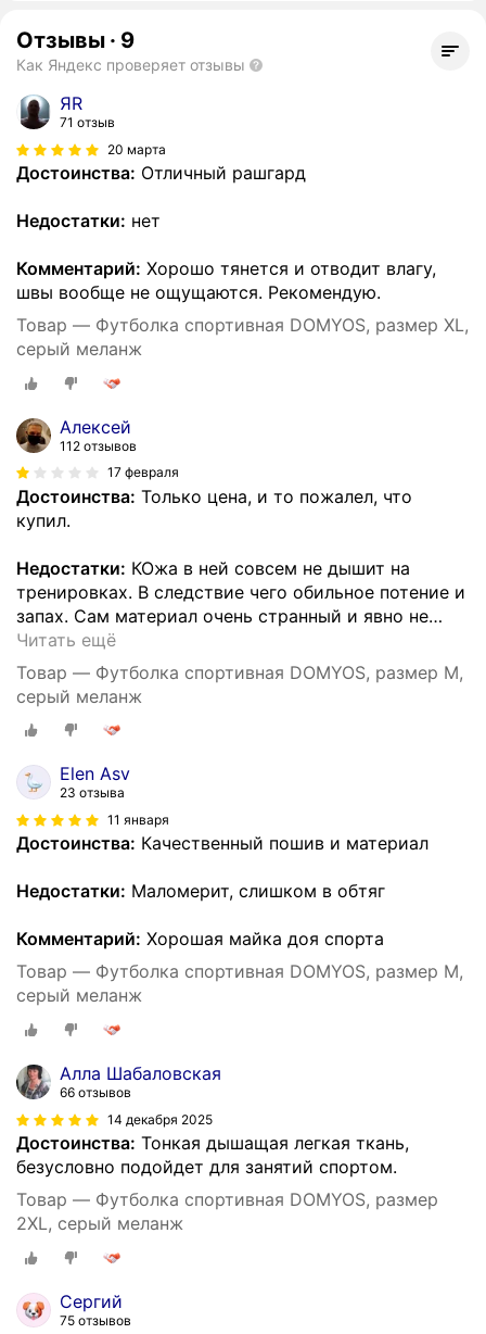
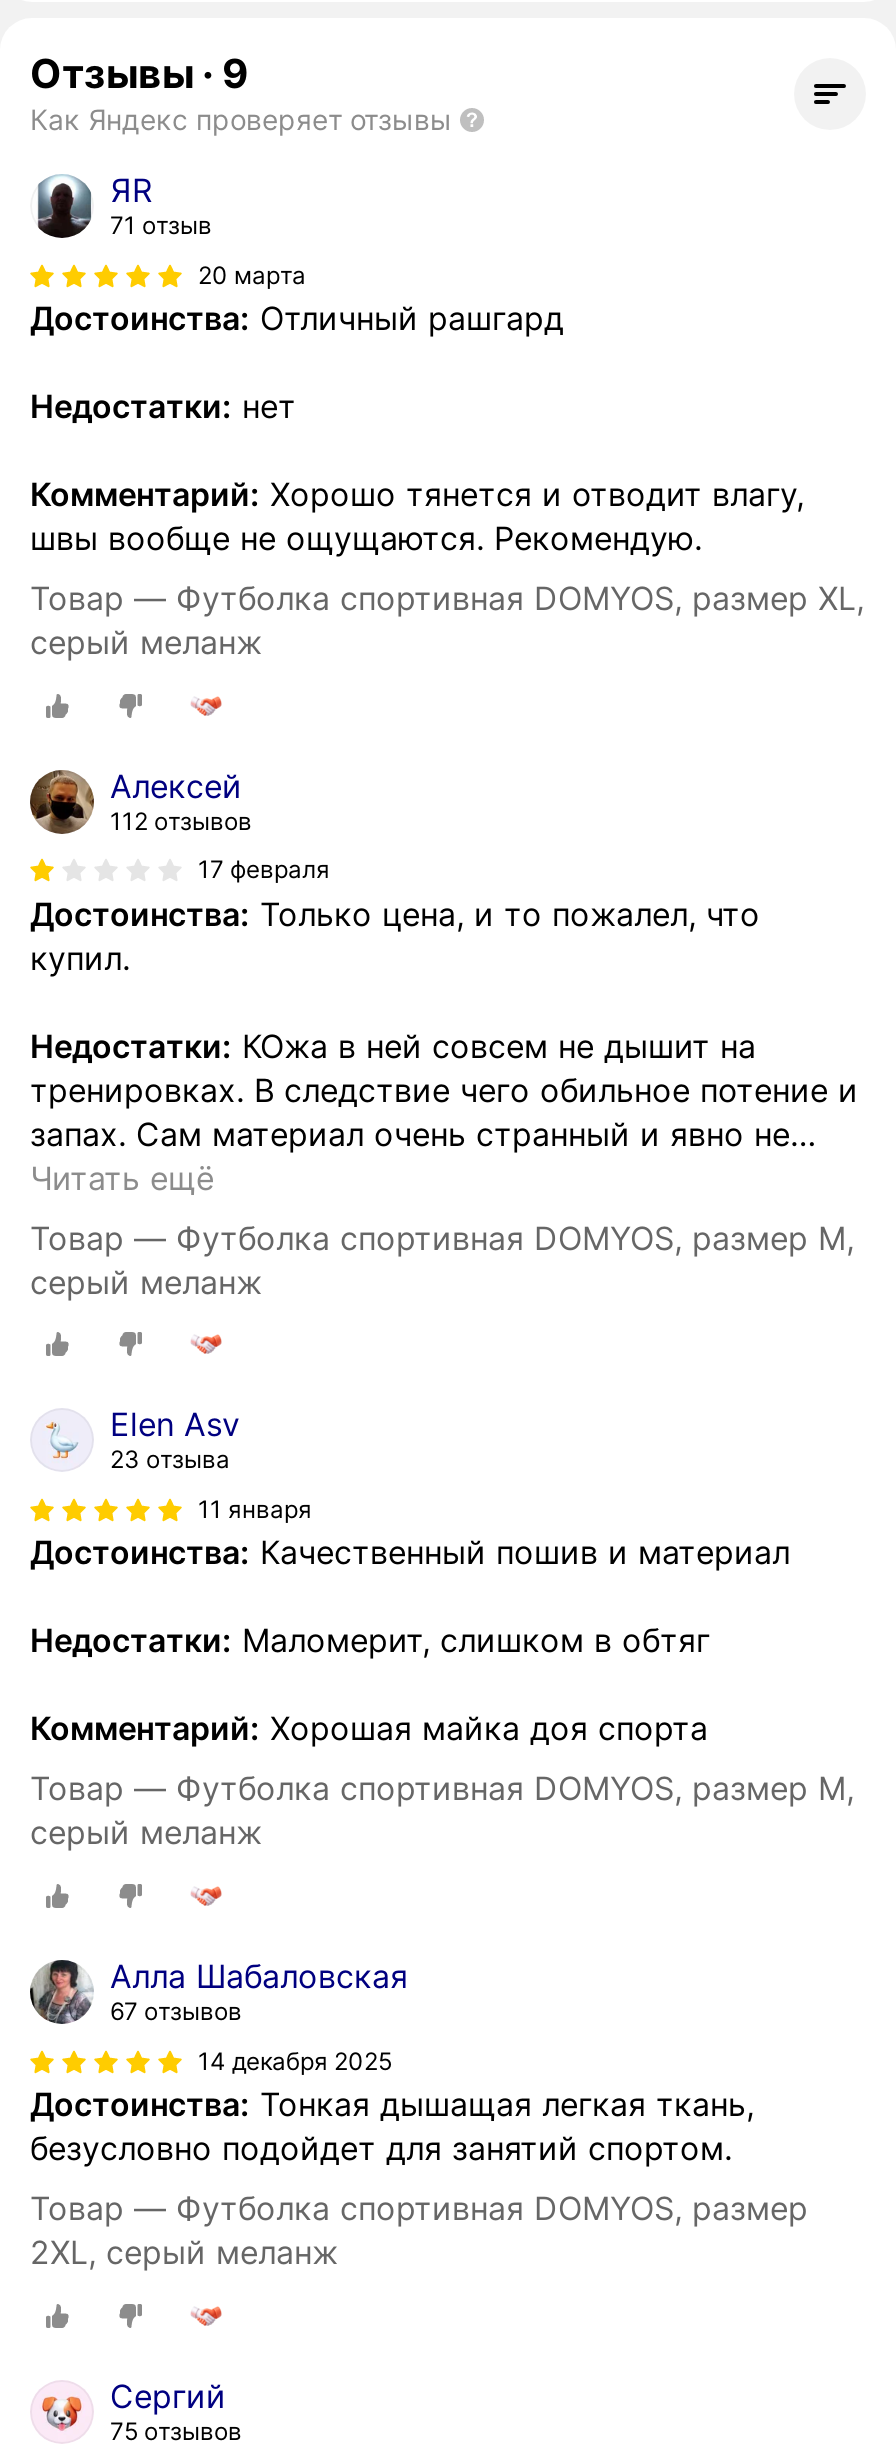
- 66 отзывов
+ 67 отзывов
